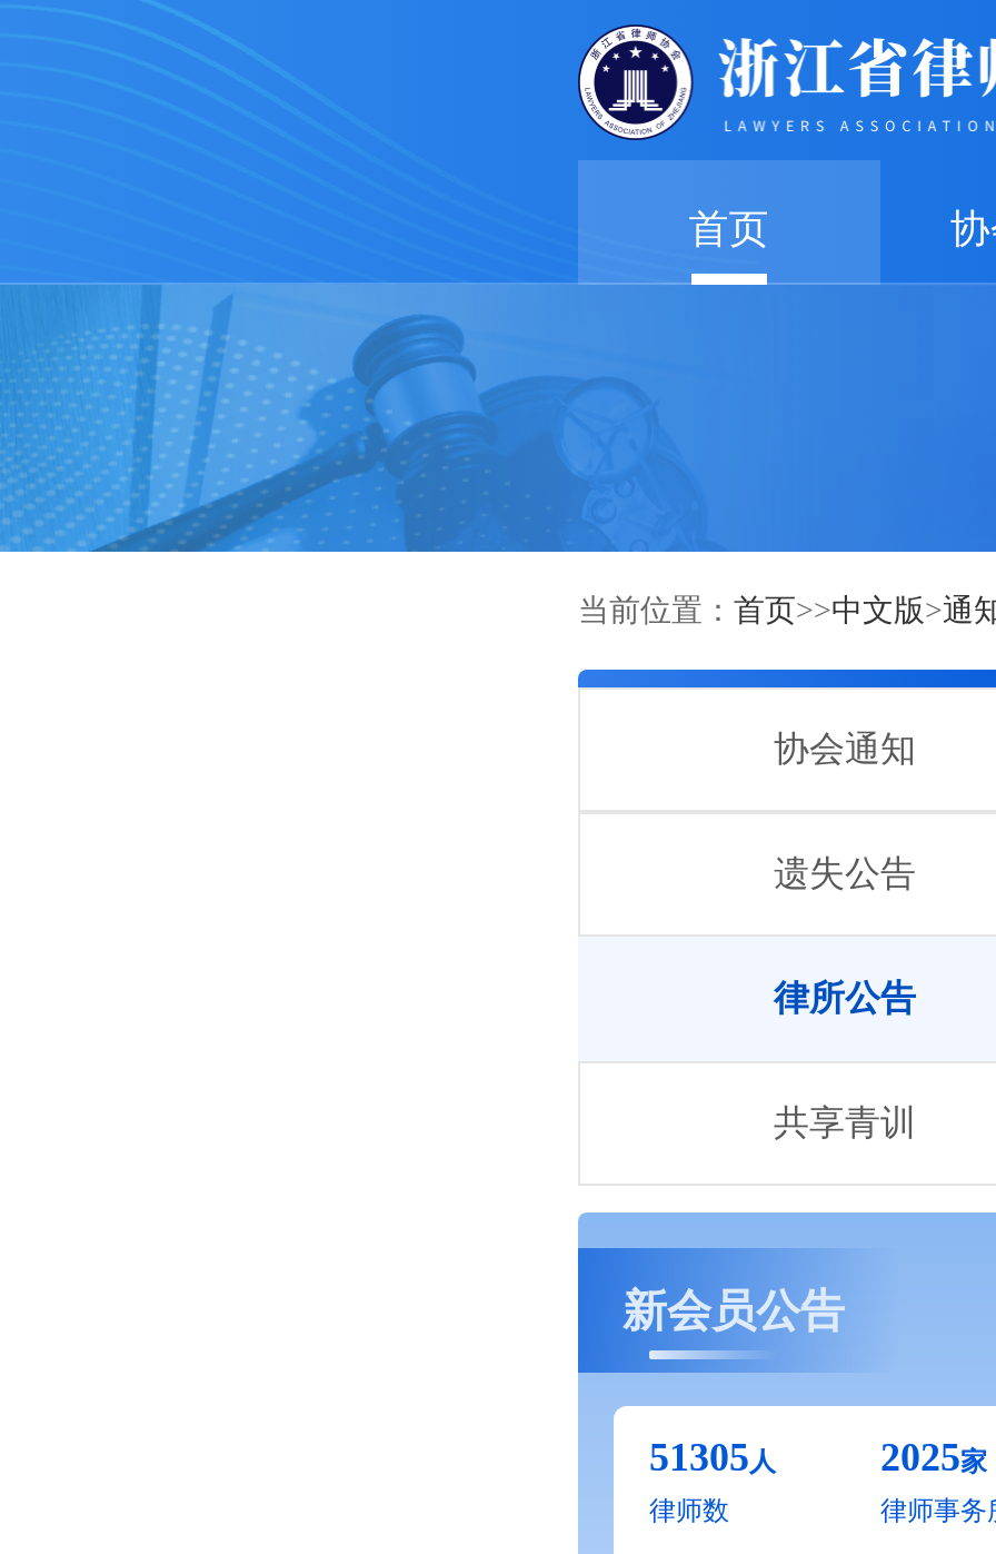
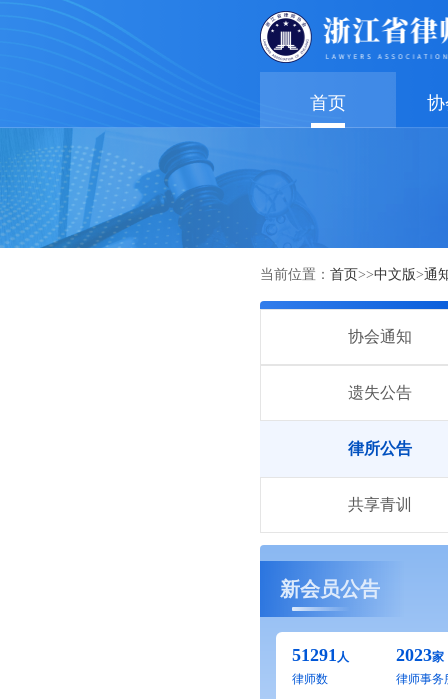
- 51305人
+ 51291人

- 2025家
+ 2023家
